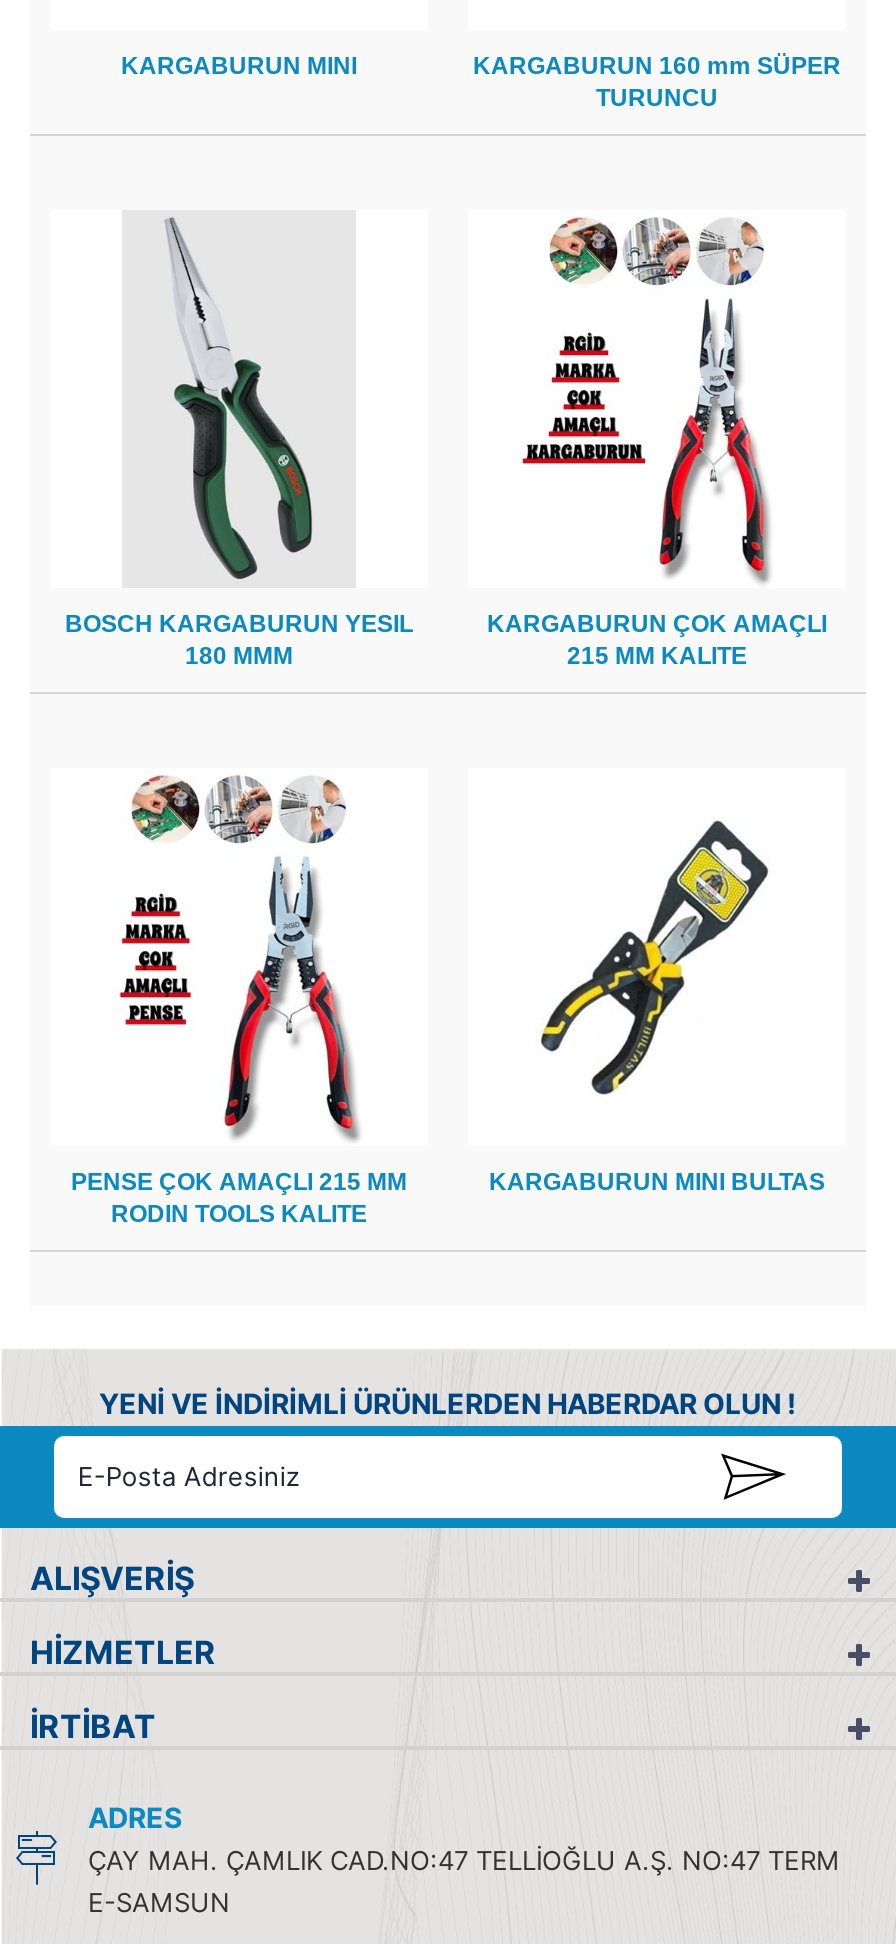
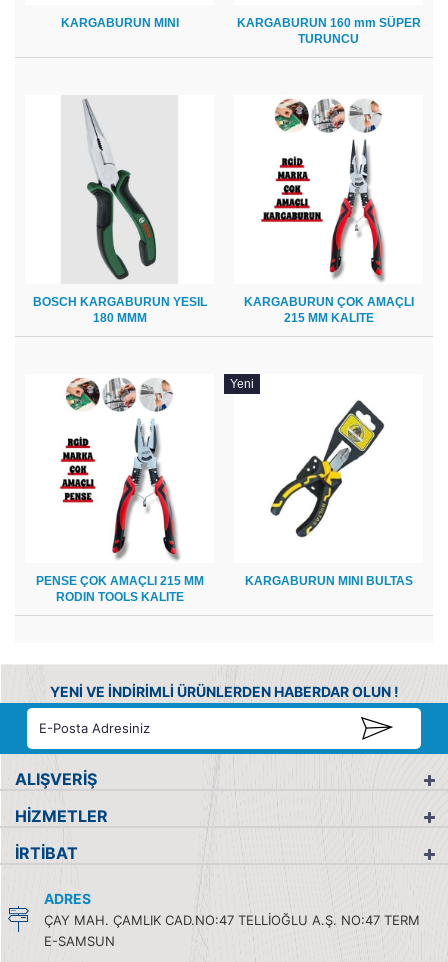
+ Yeni
